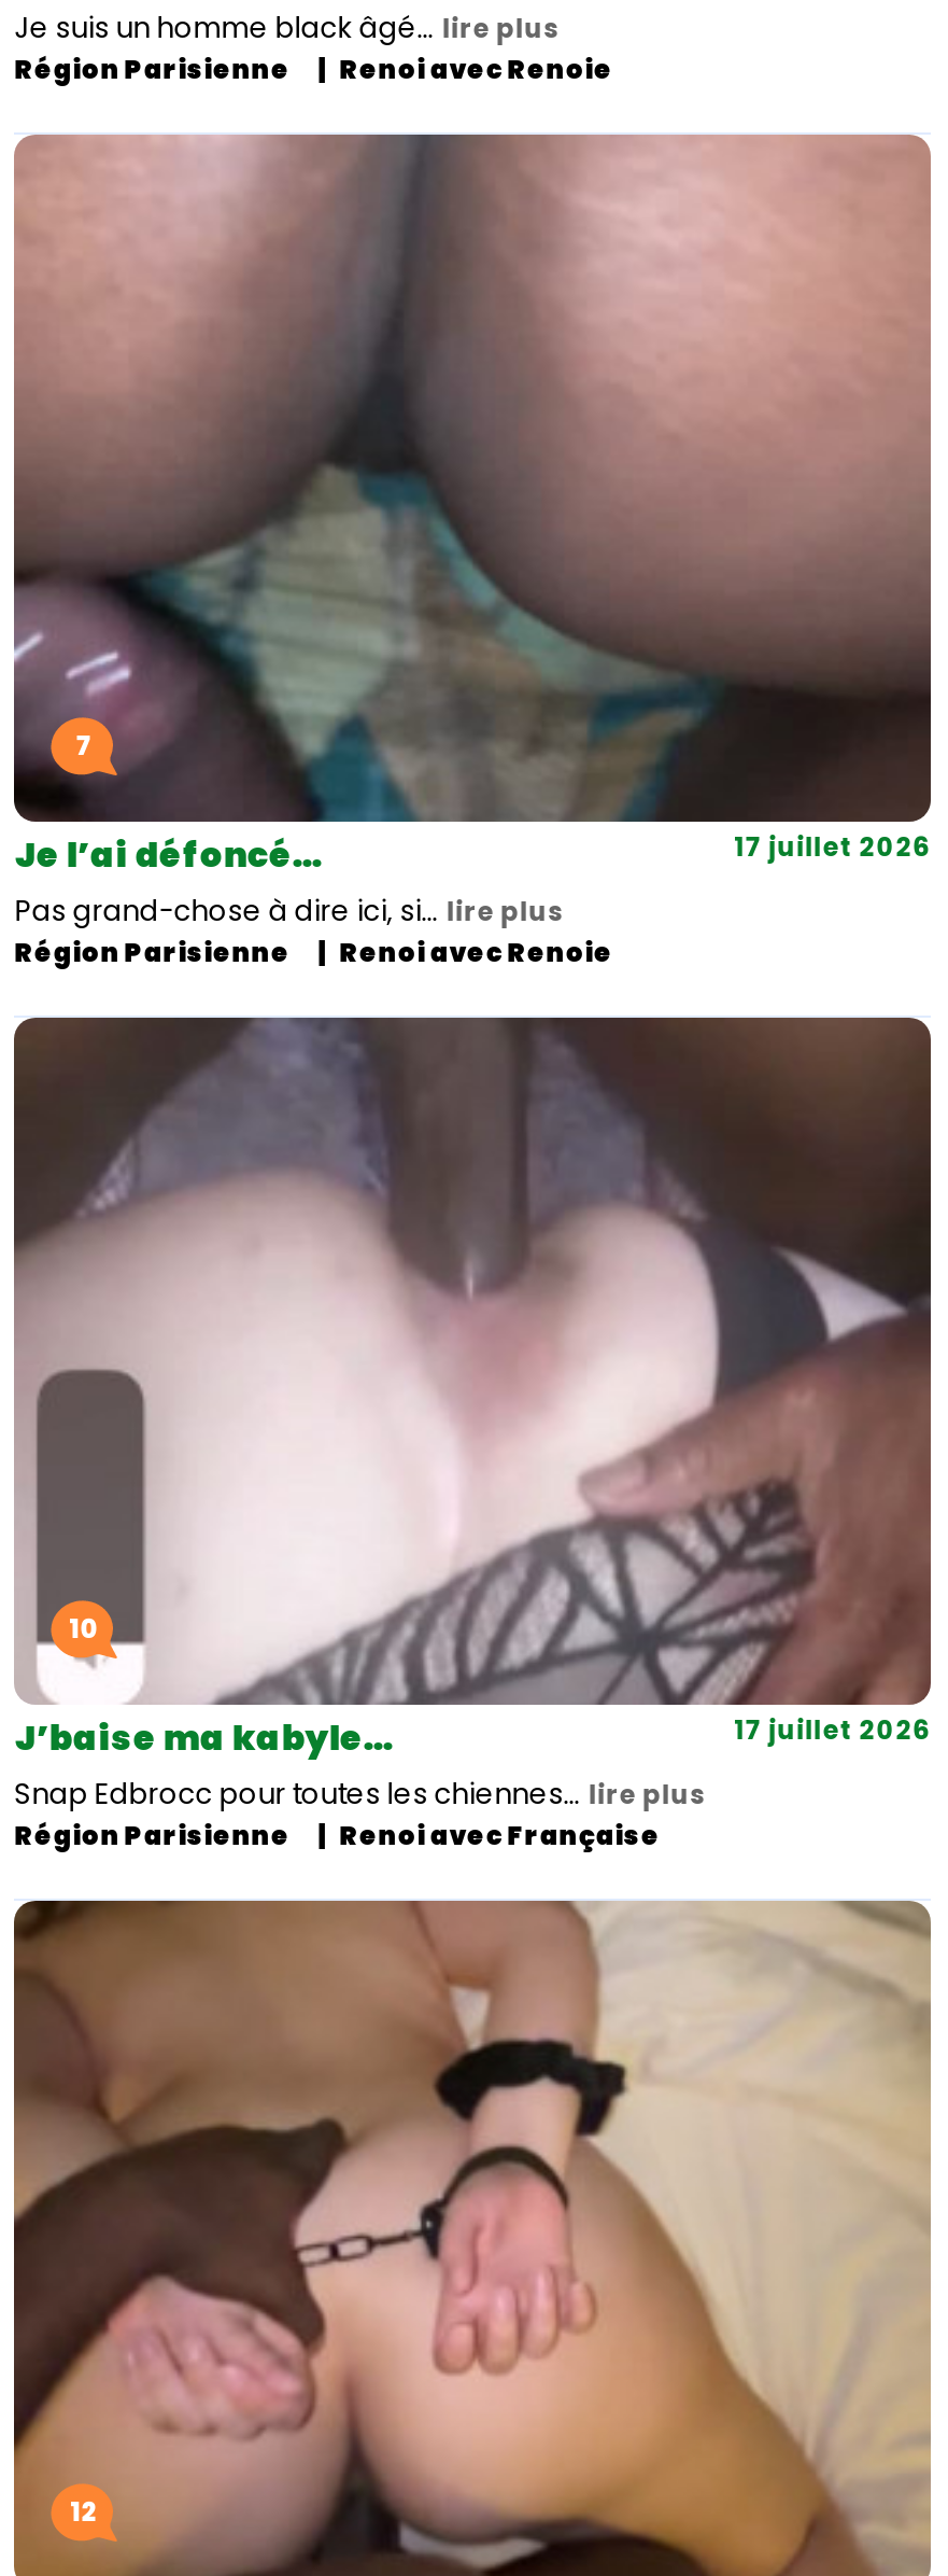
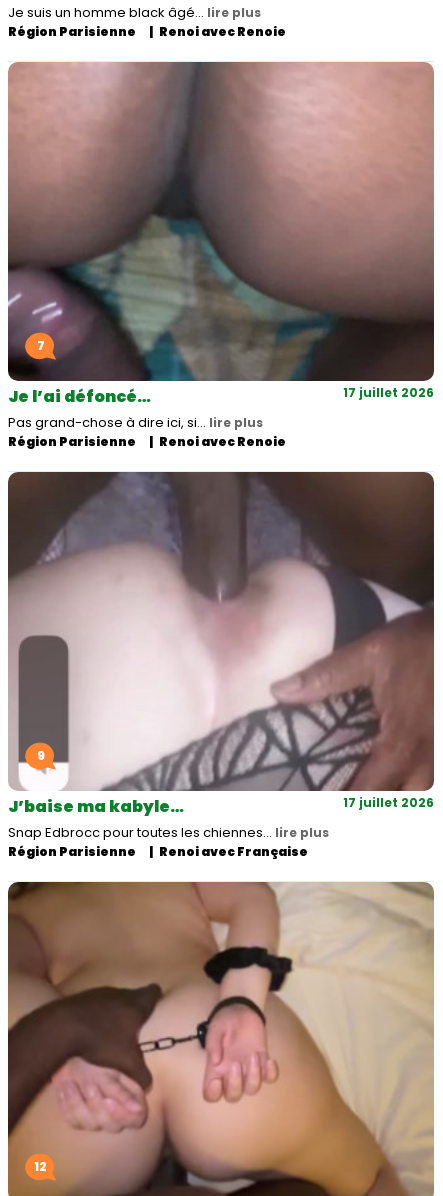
- 10
+ 9
